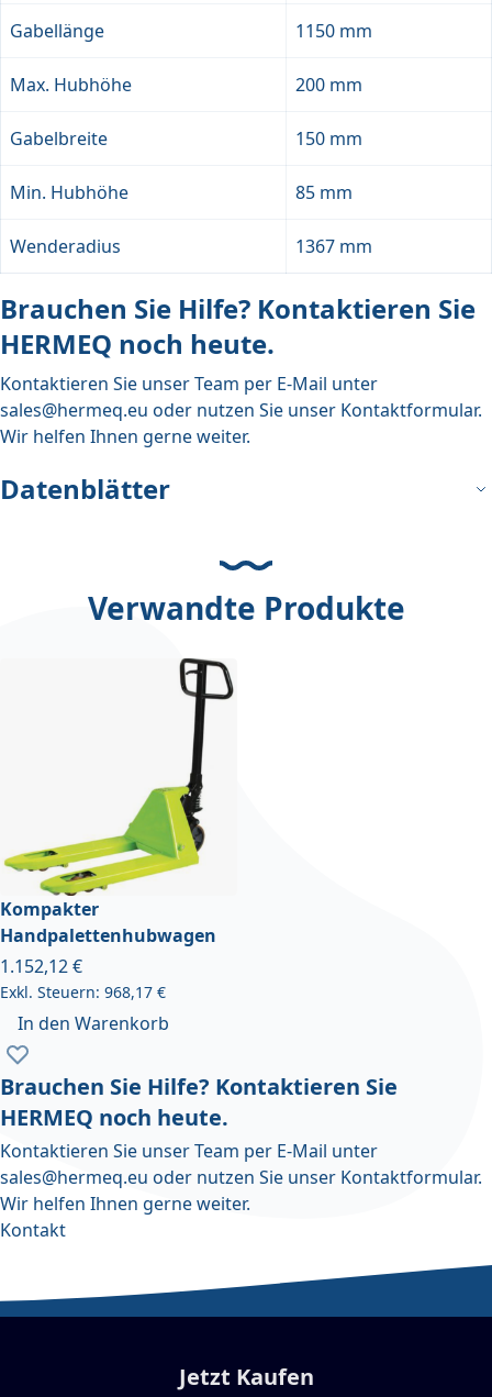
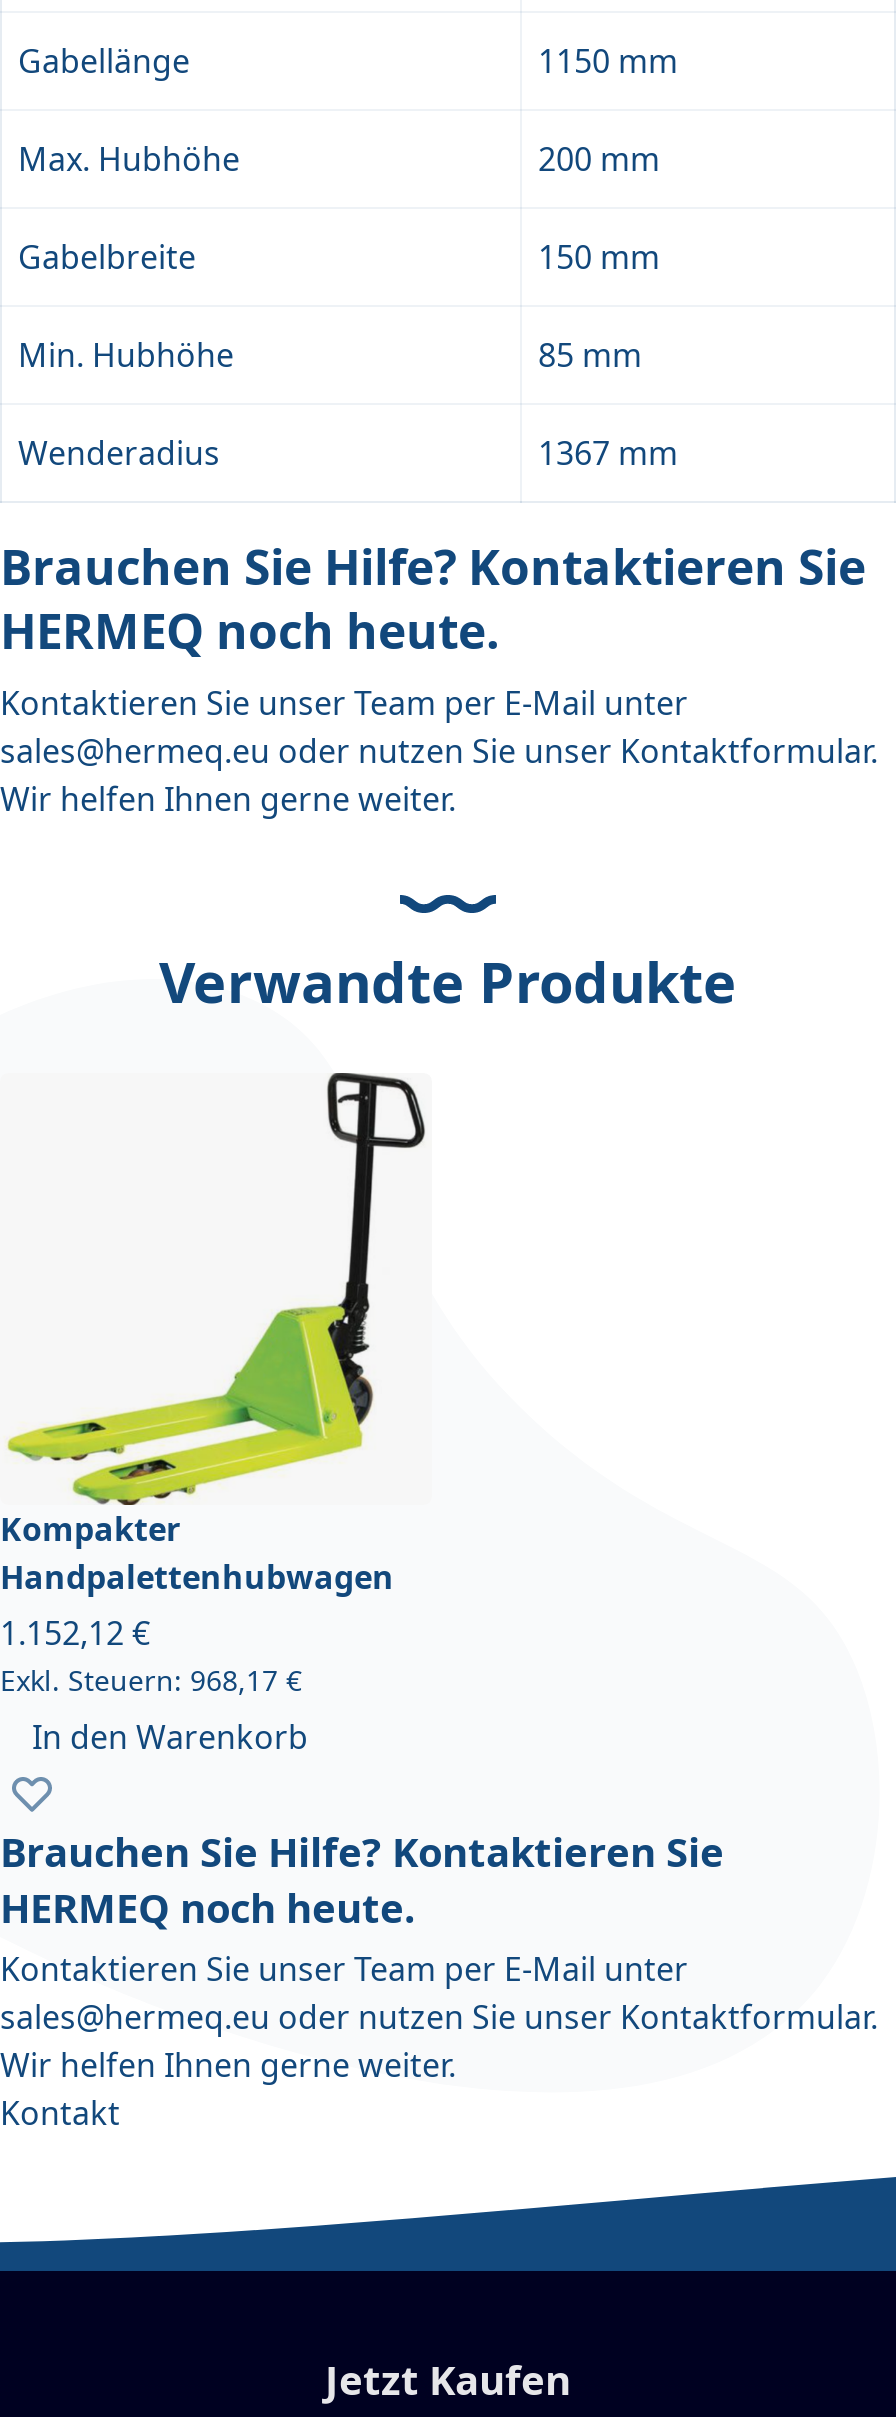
- Datenblätter
